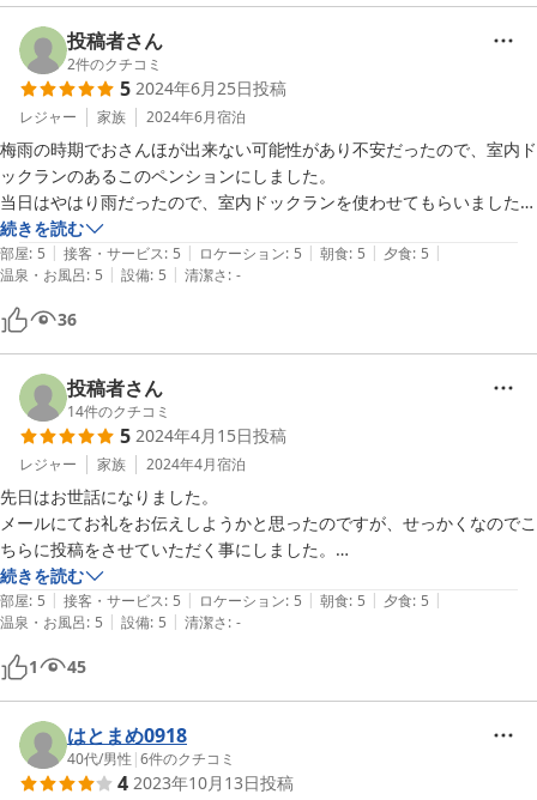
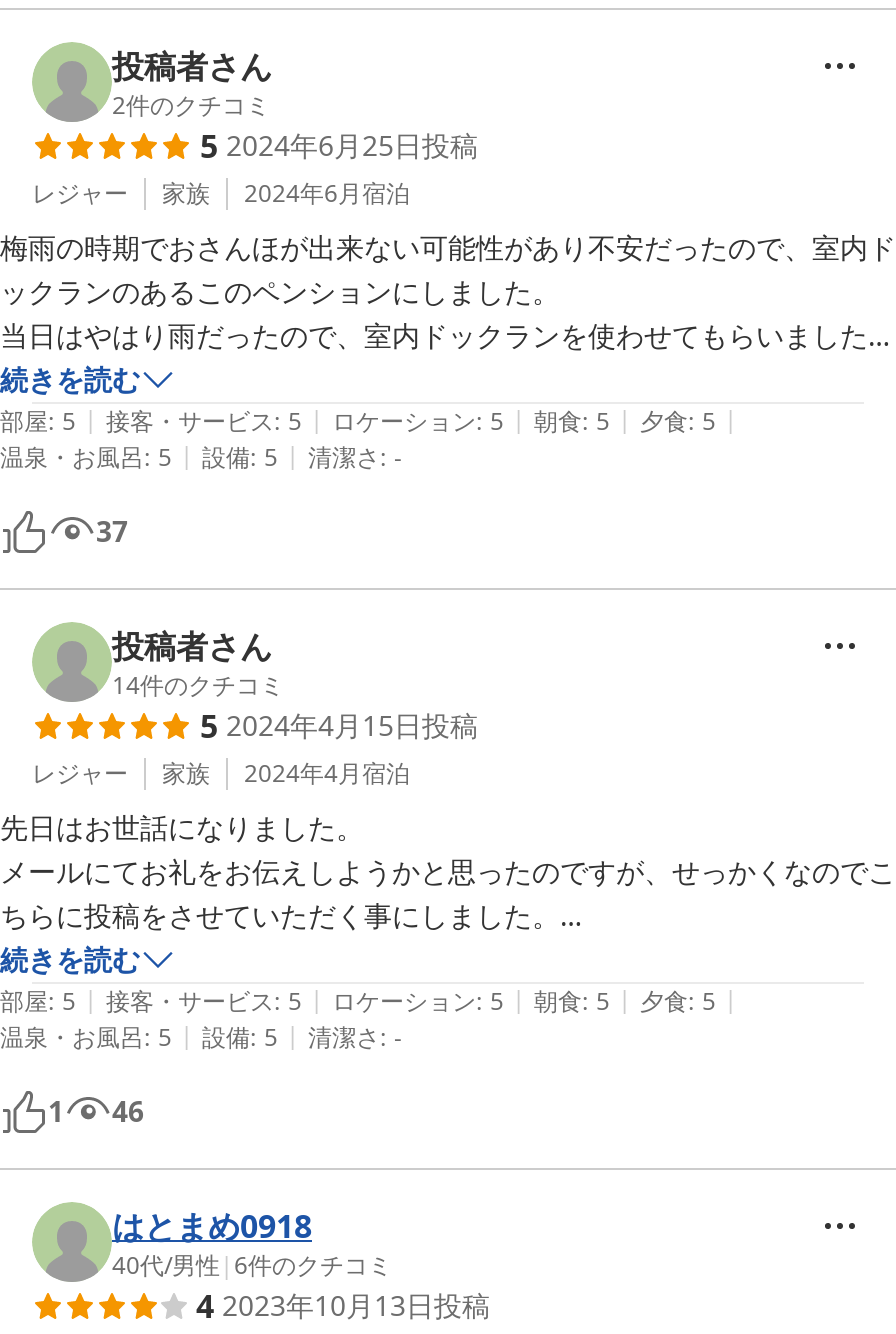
- 36
+ 37

- 1 45
+ 1 46
